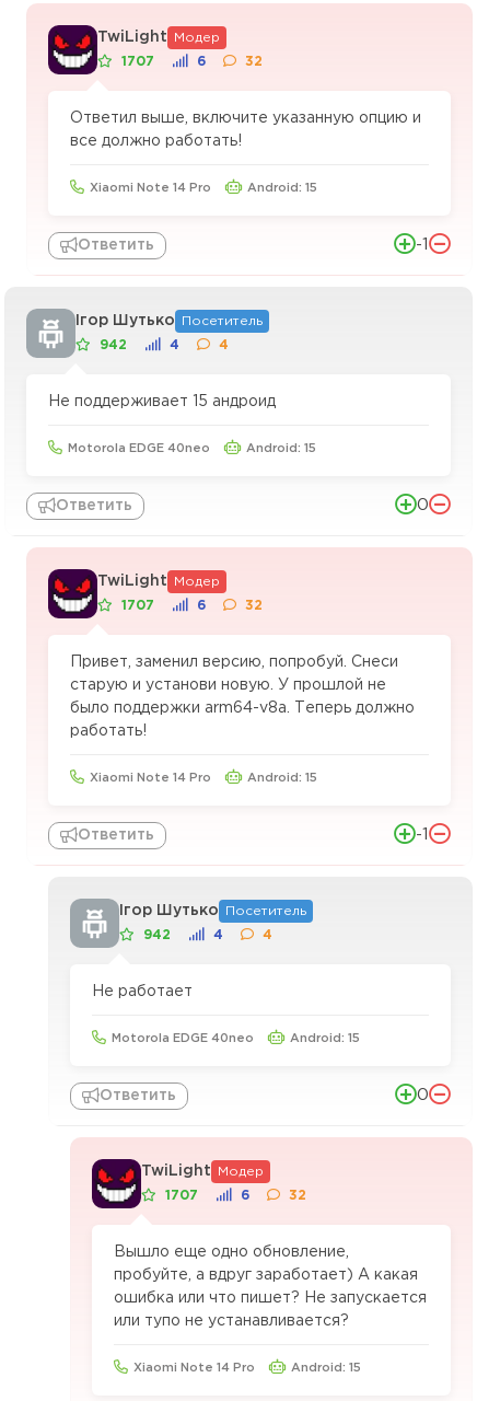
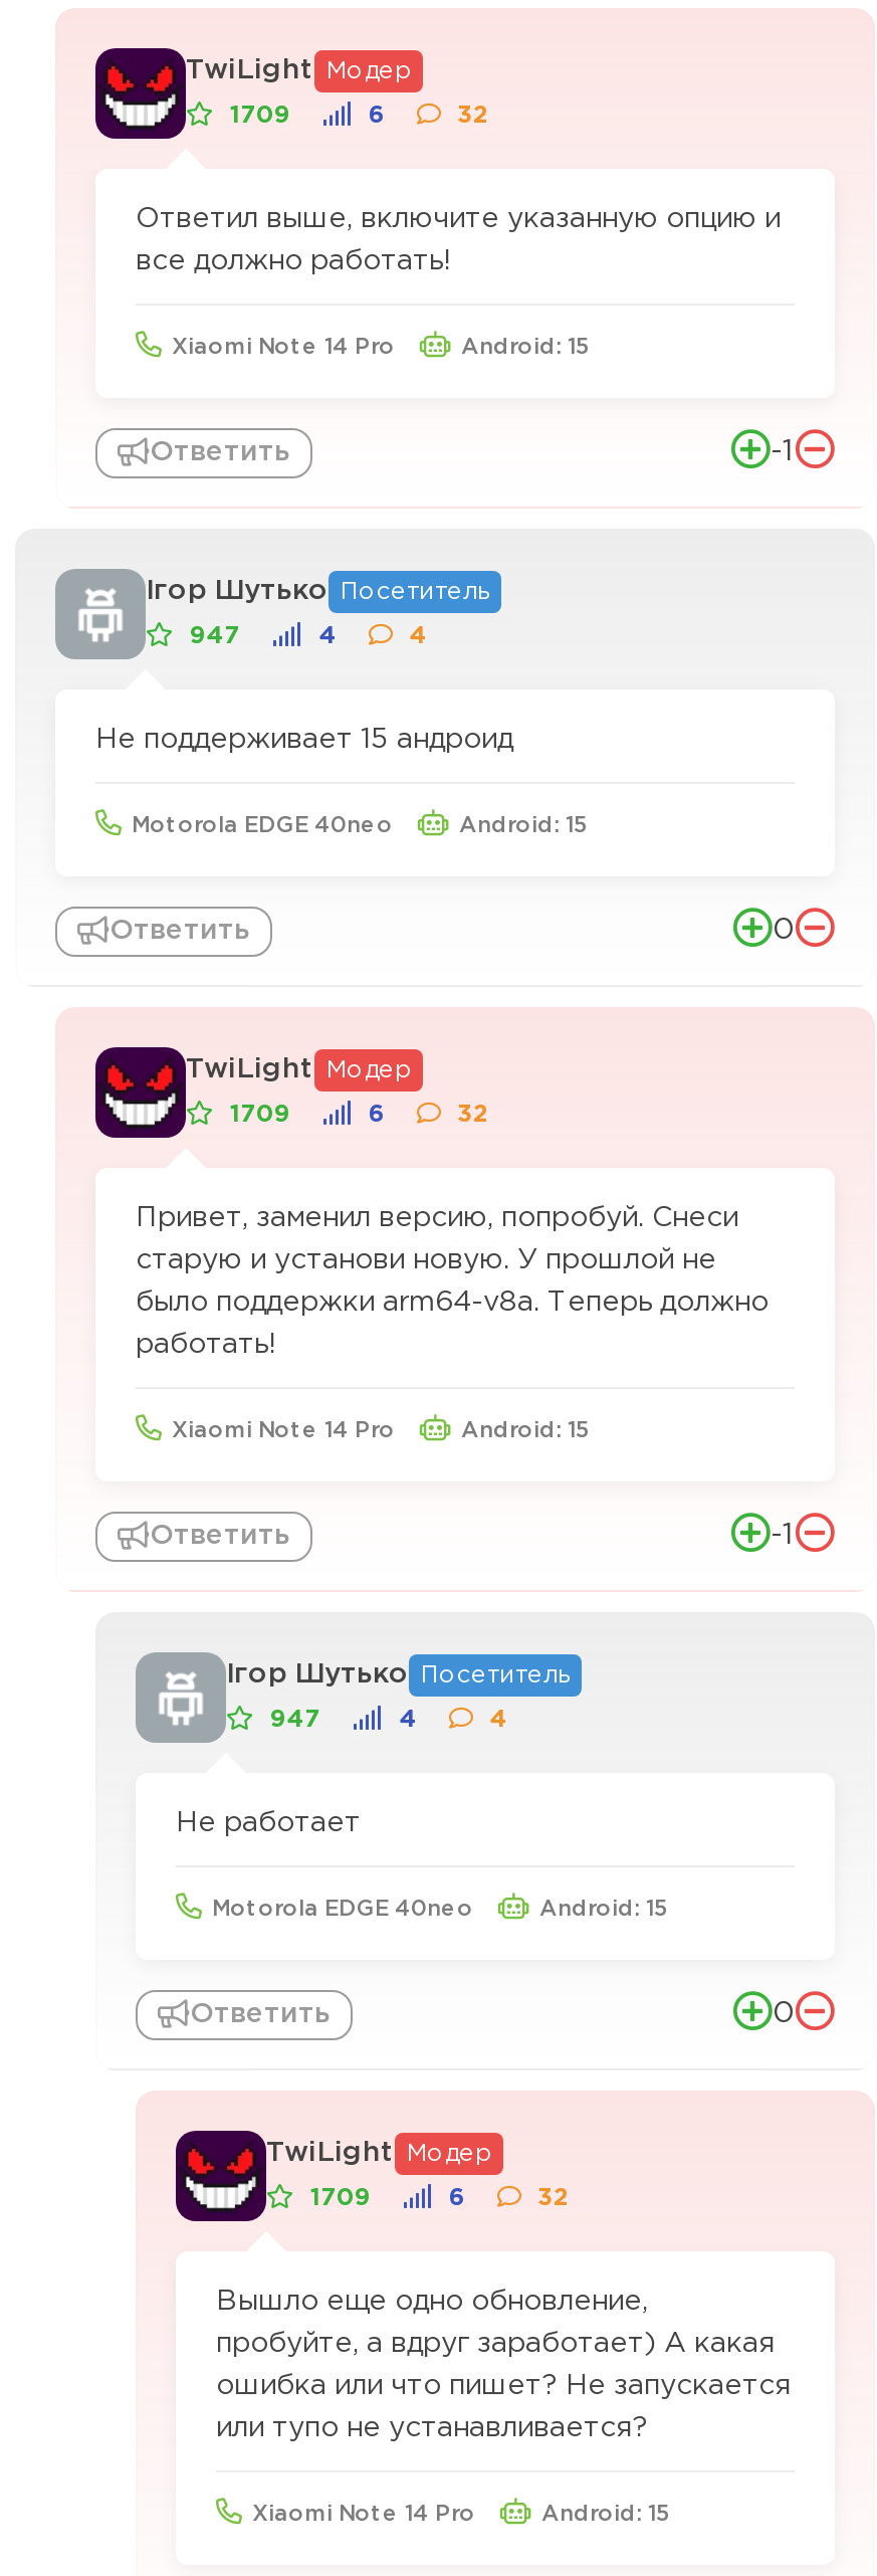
- 1707
+ 1709

- 942
+ 947

- 1707
+ 1709

- 942
+ 947

- 1707
+ 1709
